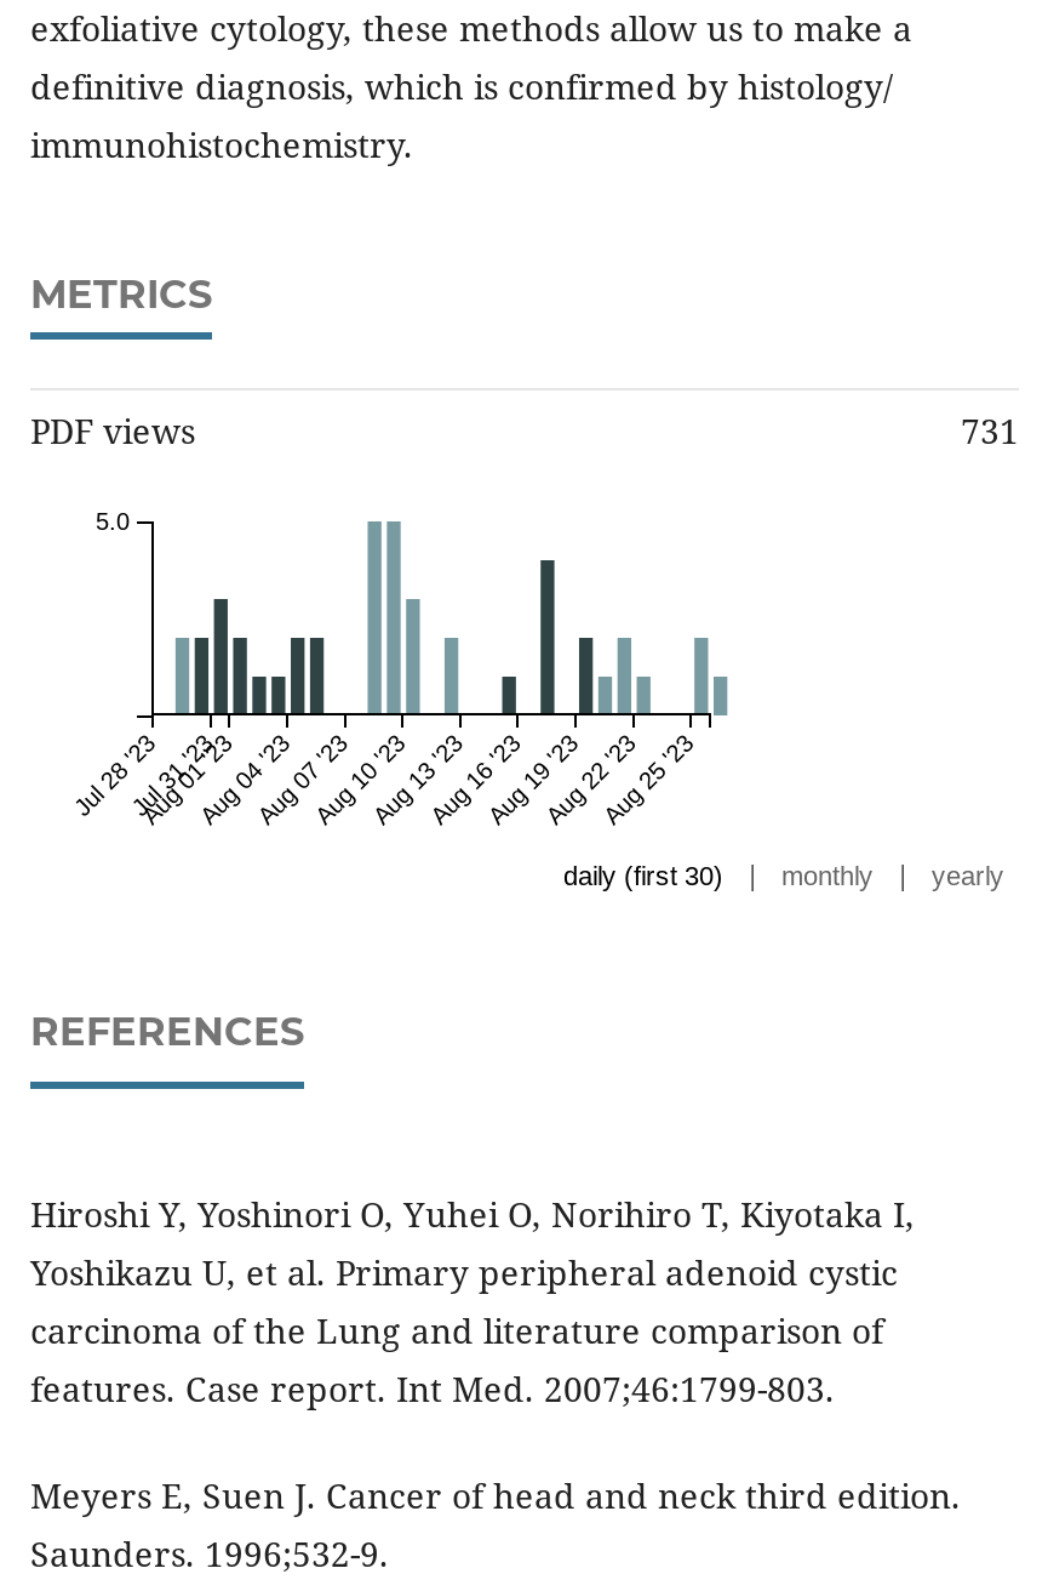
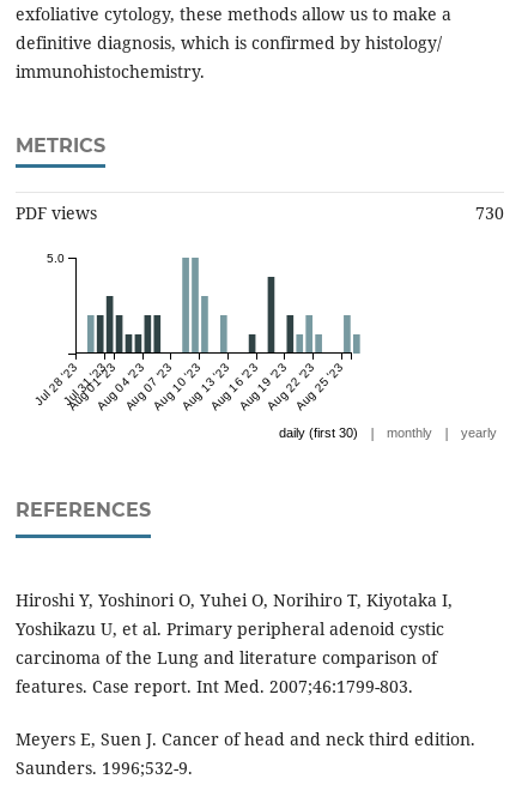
- 731
+ 730
